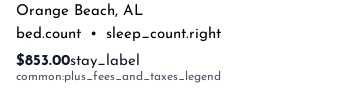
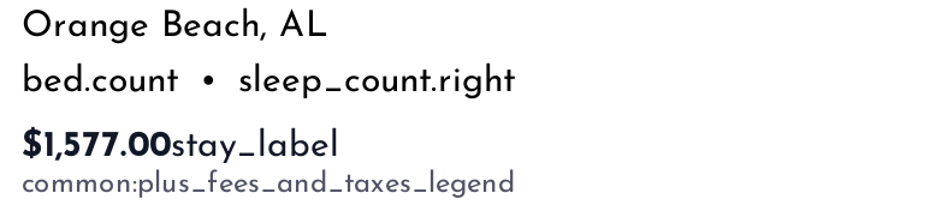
- $853.00stay_label
+ $1,577.00stay_label
